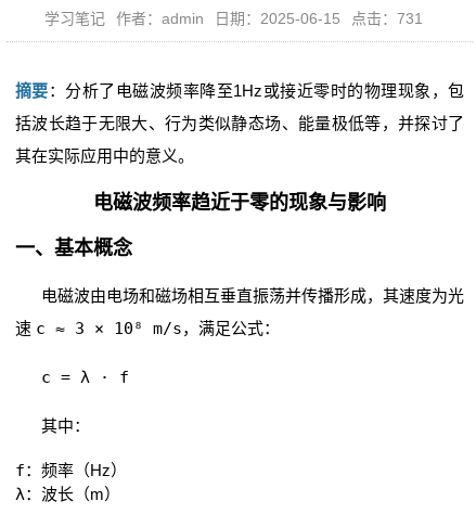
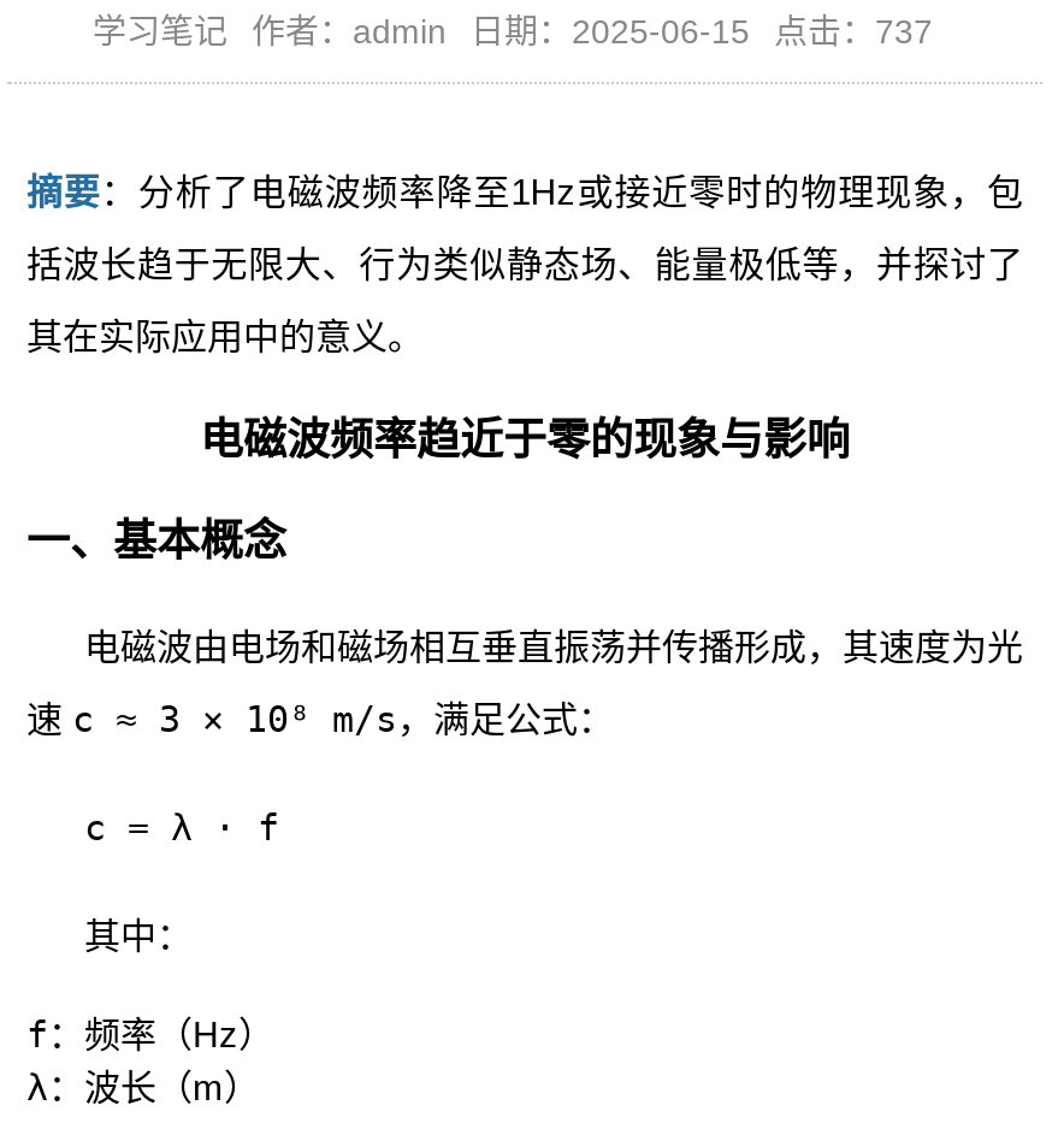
- 学习笔记 作者：admin 日期：2025-06-15 点击：731
+ 学习笔记 作者：admin 日期：2025-06-15 点击：737
